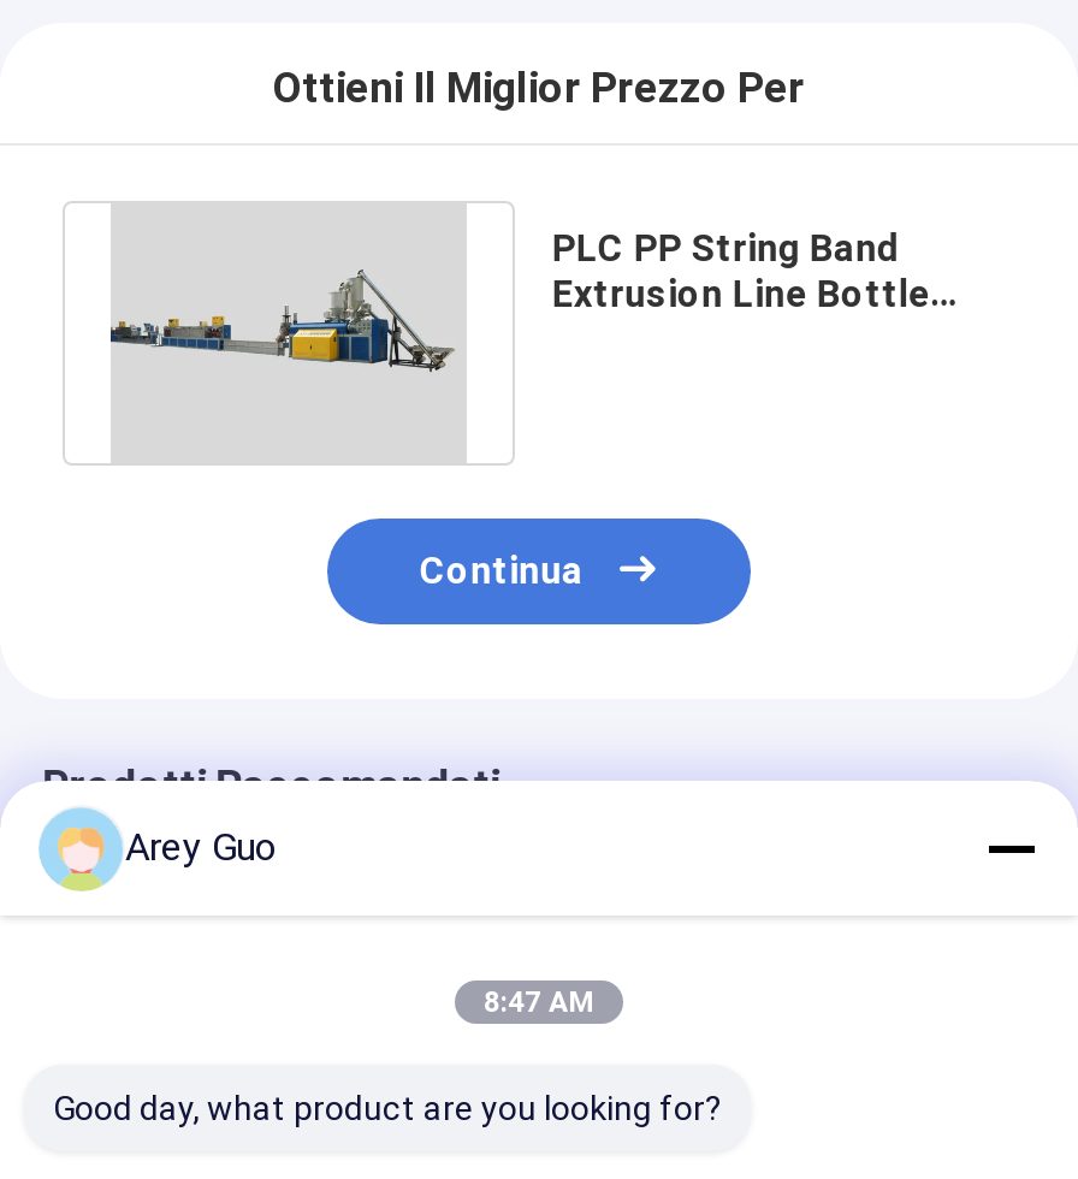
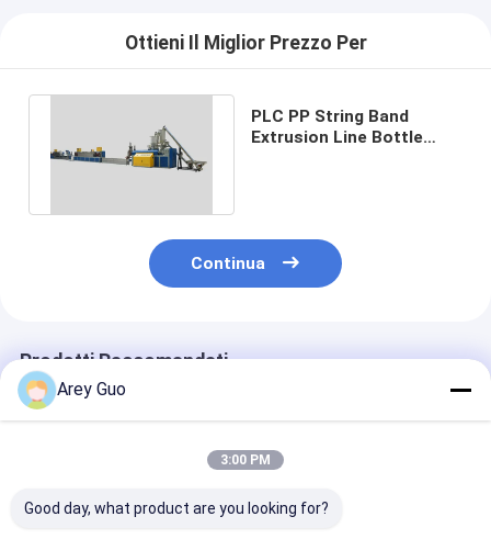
- 8:47 AM
+ 3:00 PM
